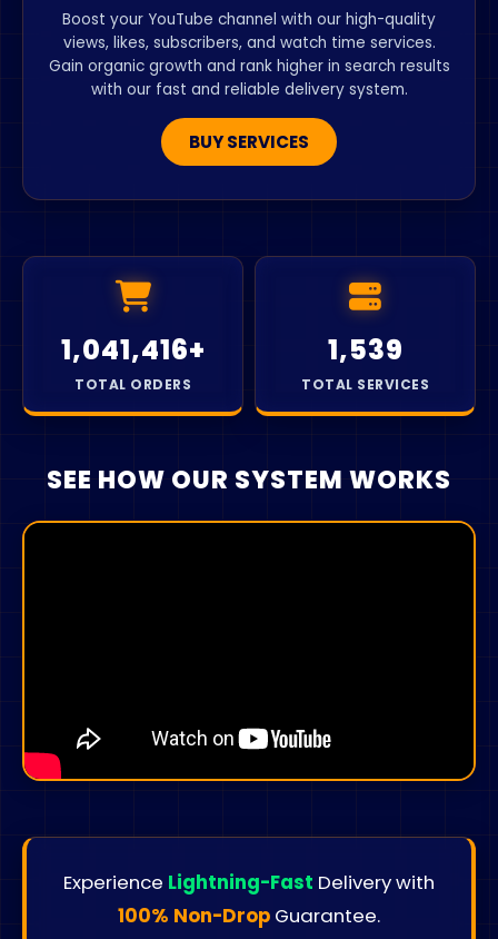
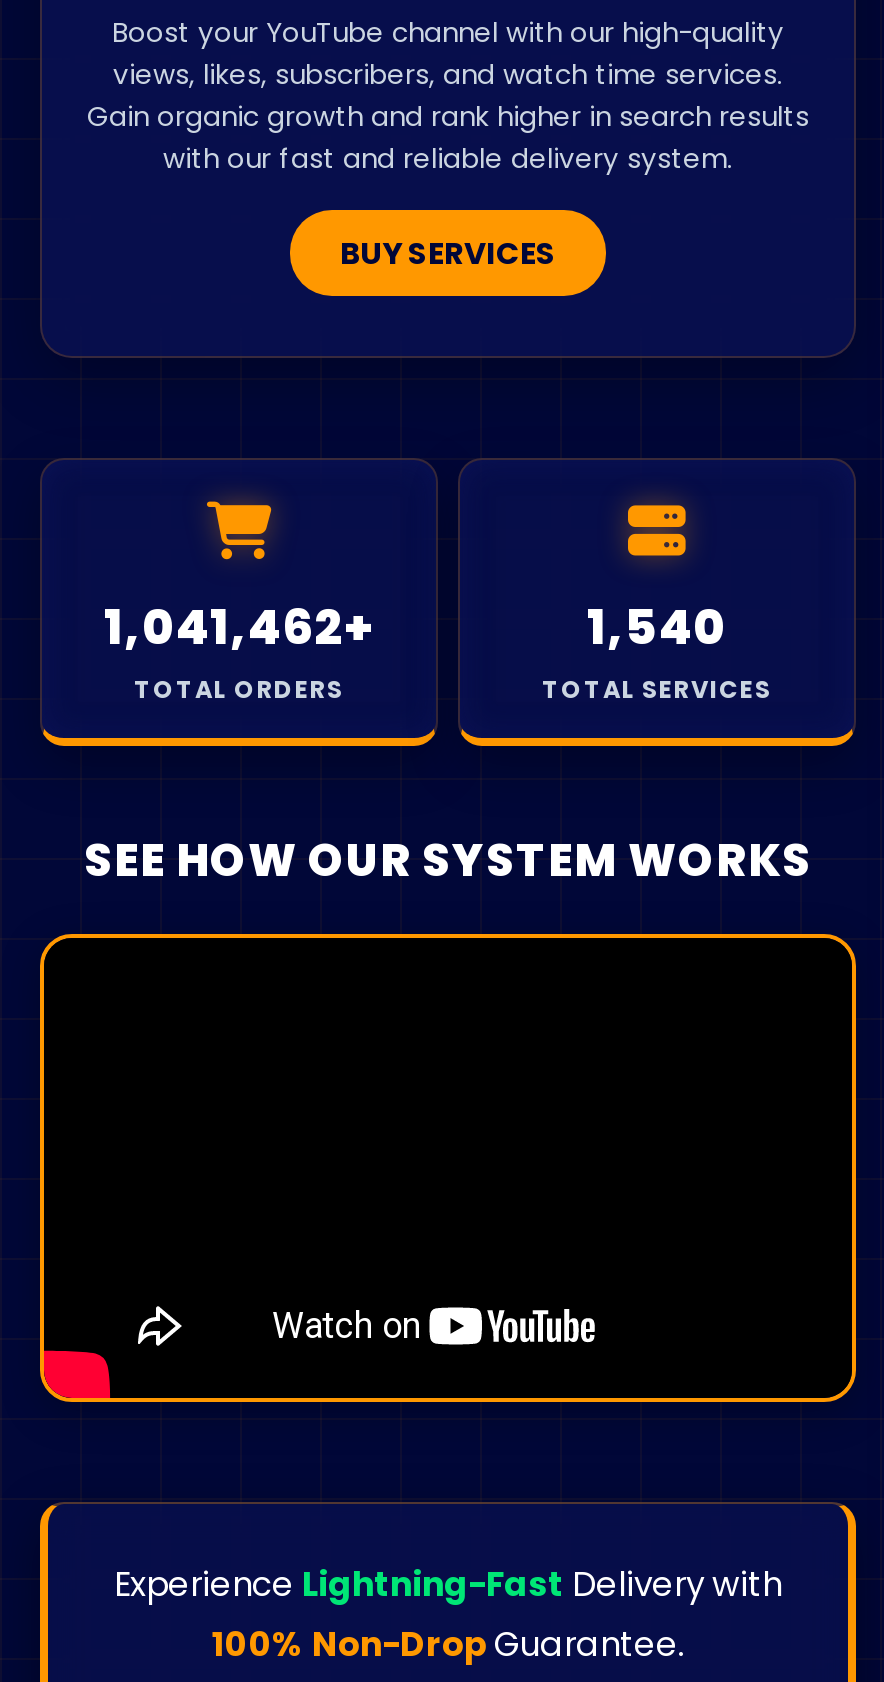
- 1,041,416+
+ 1,041,462+

- 1,539
+ 1,540
